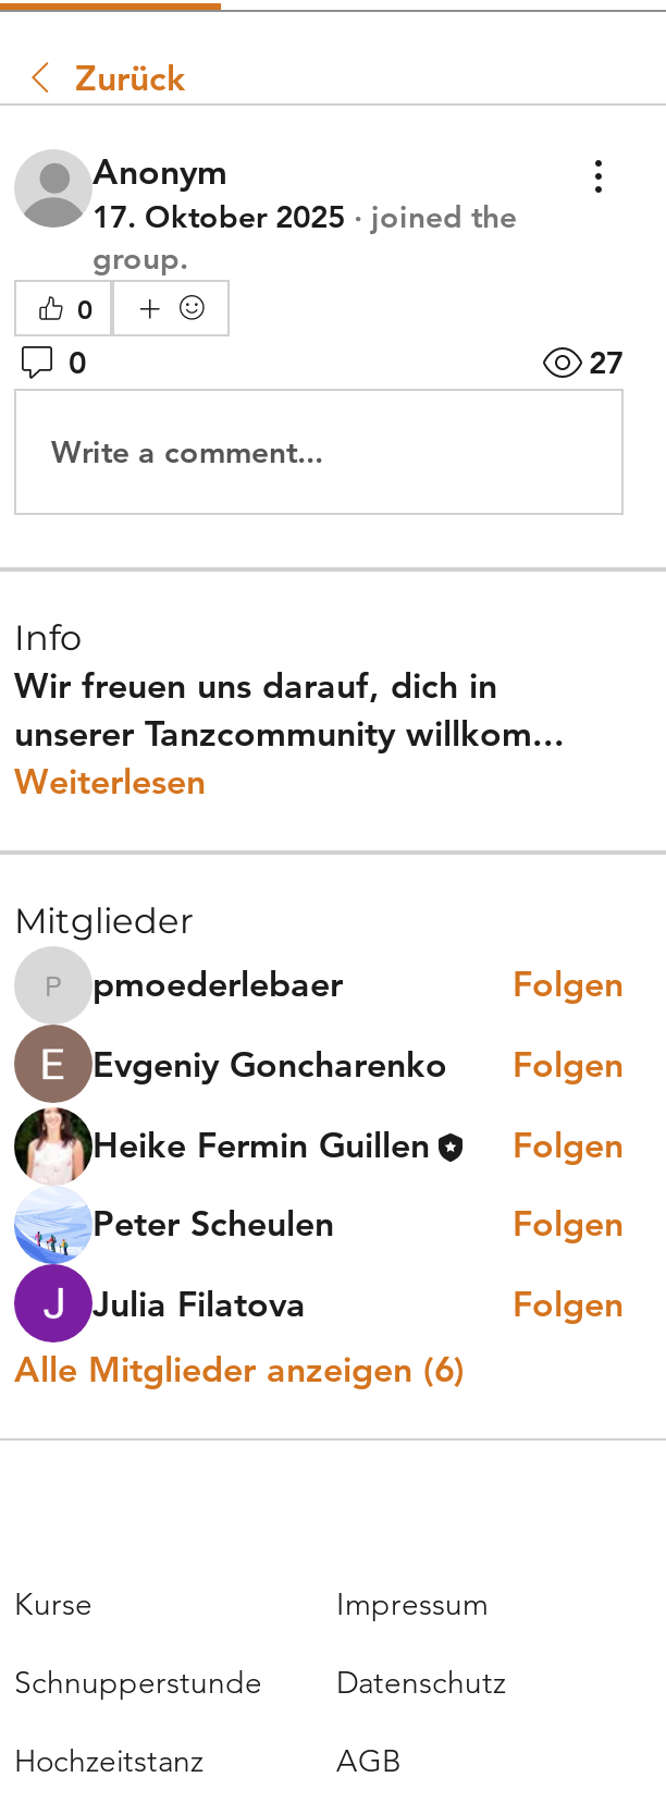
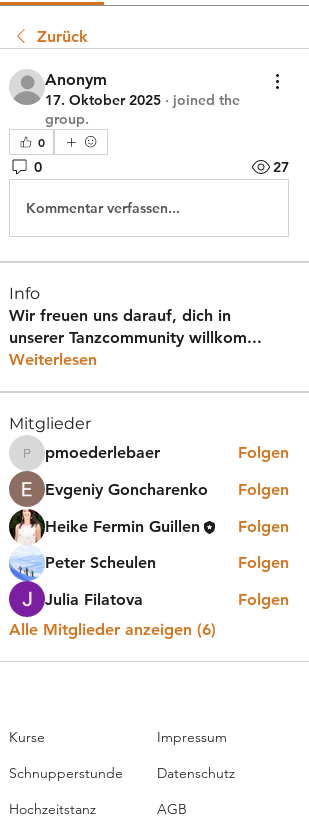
- Write a comment...
+ Kommentar verfassen...
